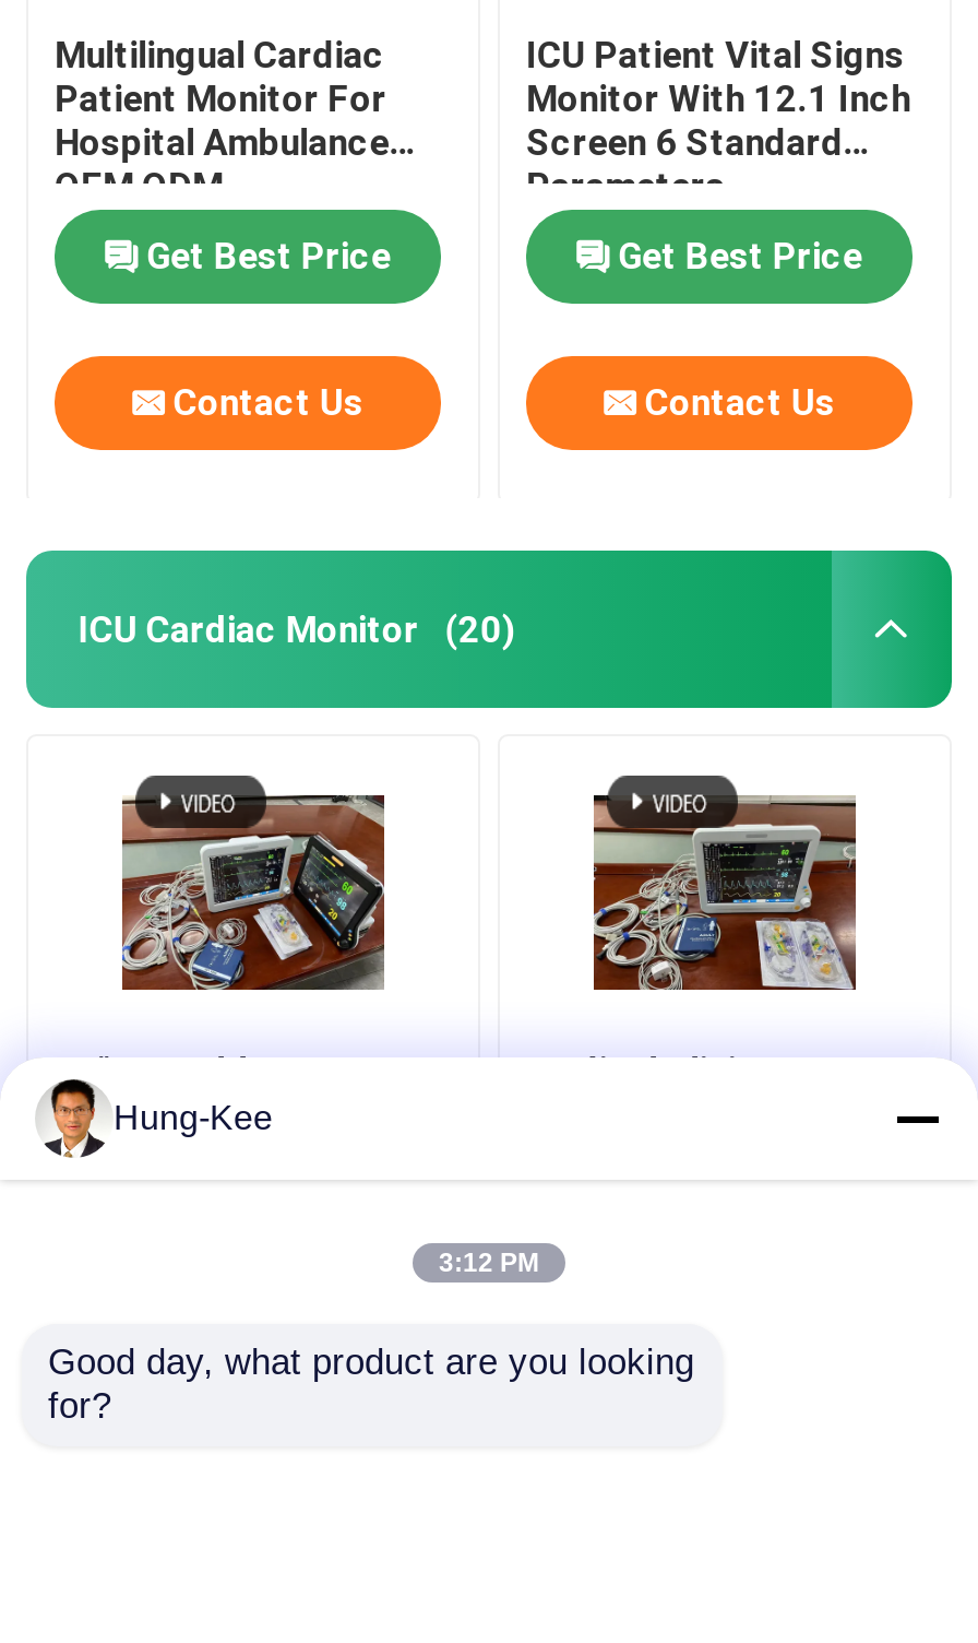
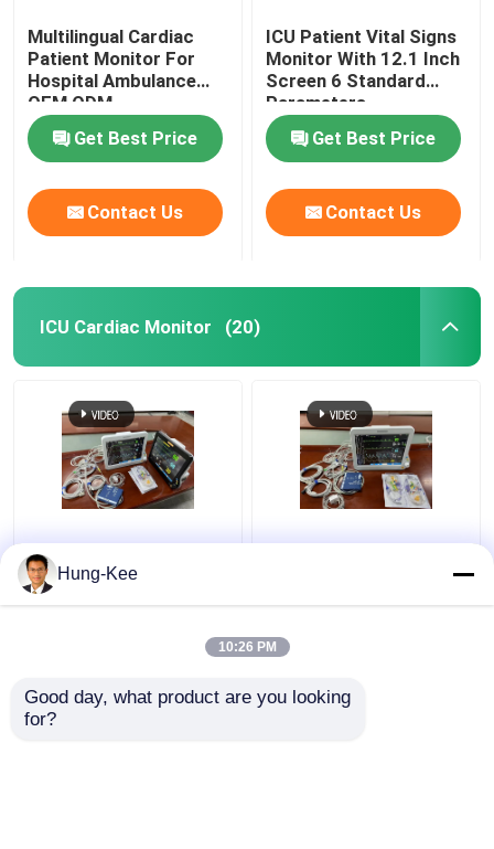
- 3:12 PM
+ 10:26 PM
